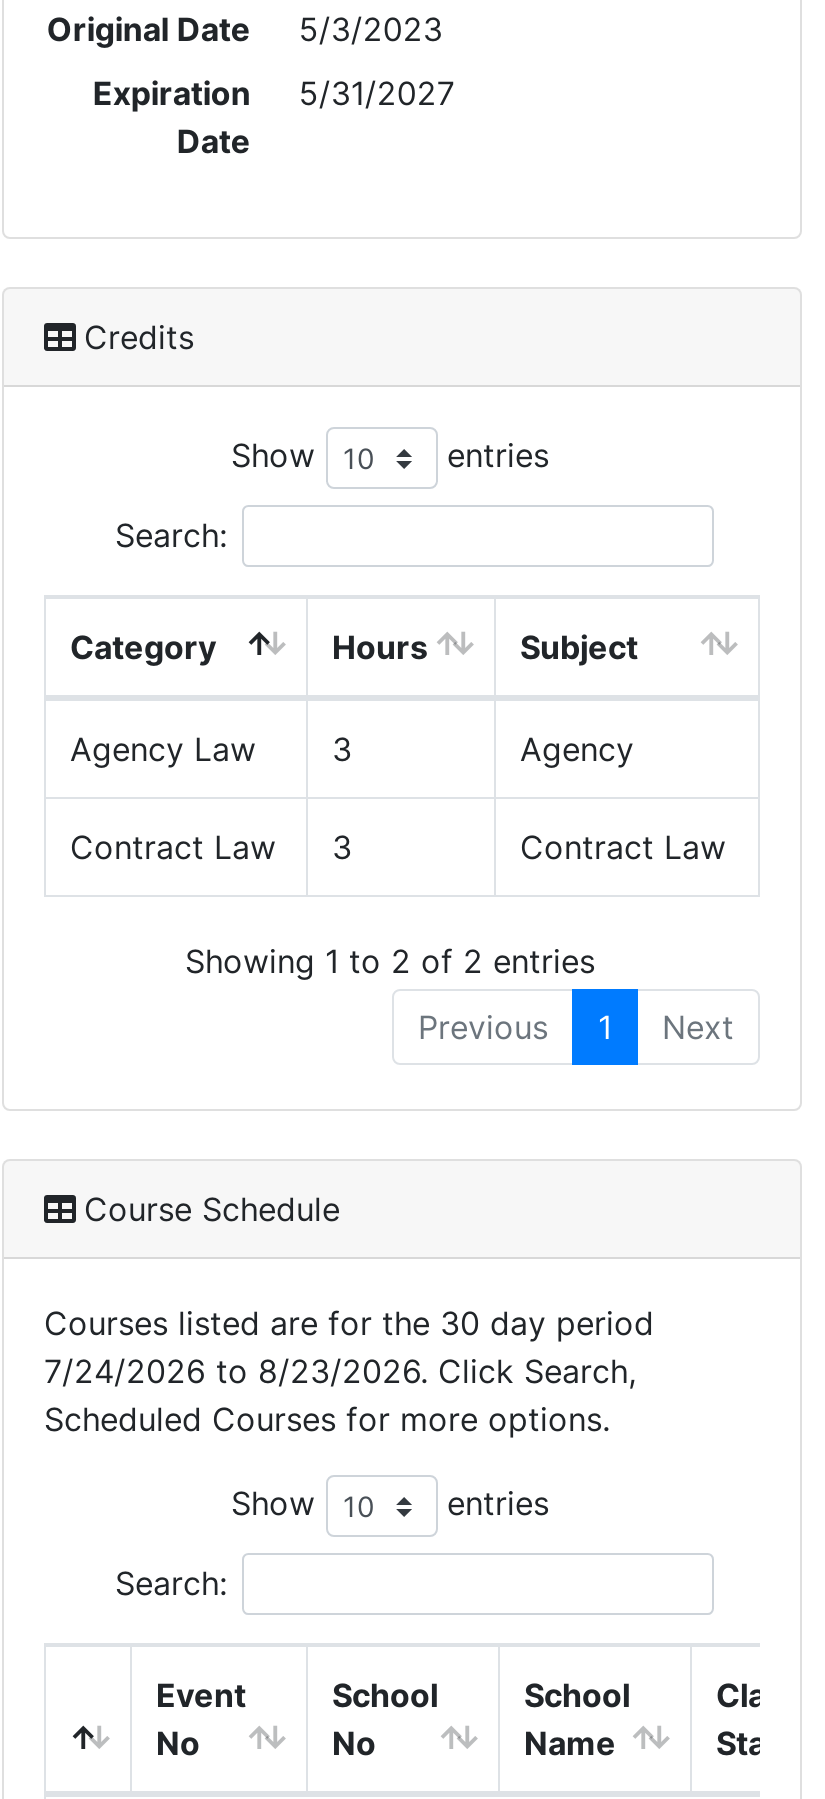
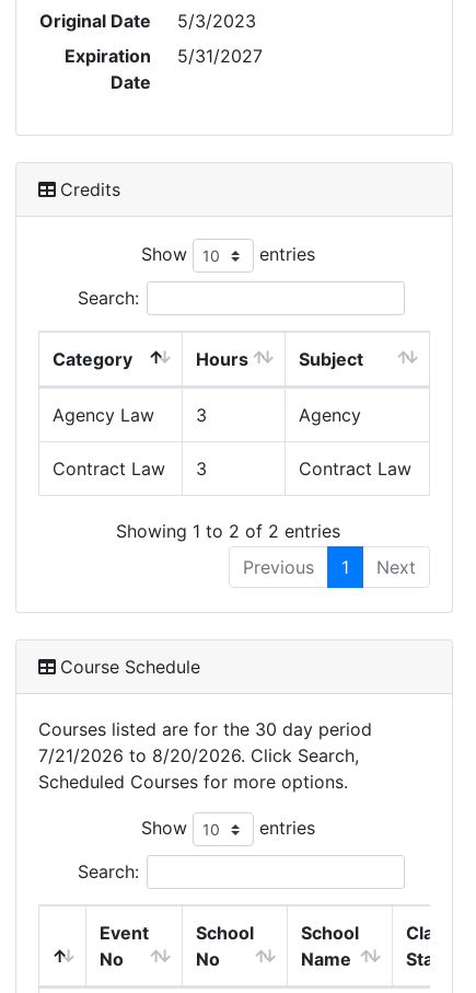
- 7/24/2026 to 8/23/2026. Click Search,
+ 7/21/2026 to 8/20/2026. Click Search,
